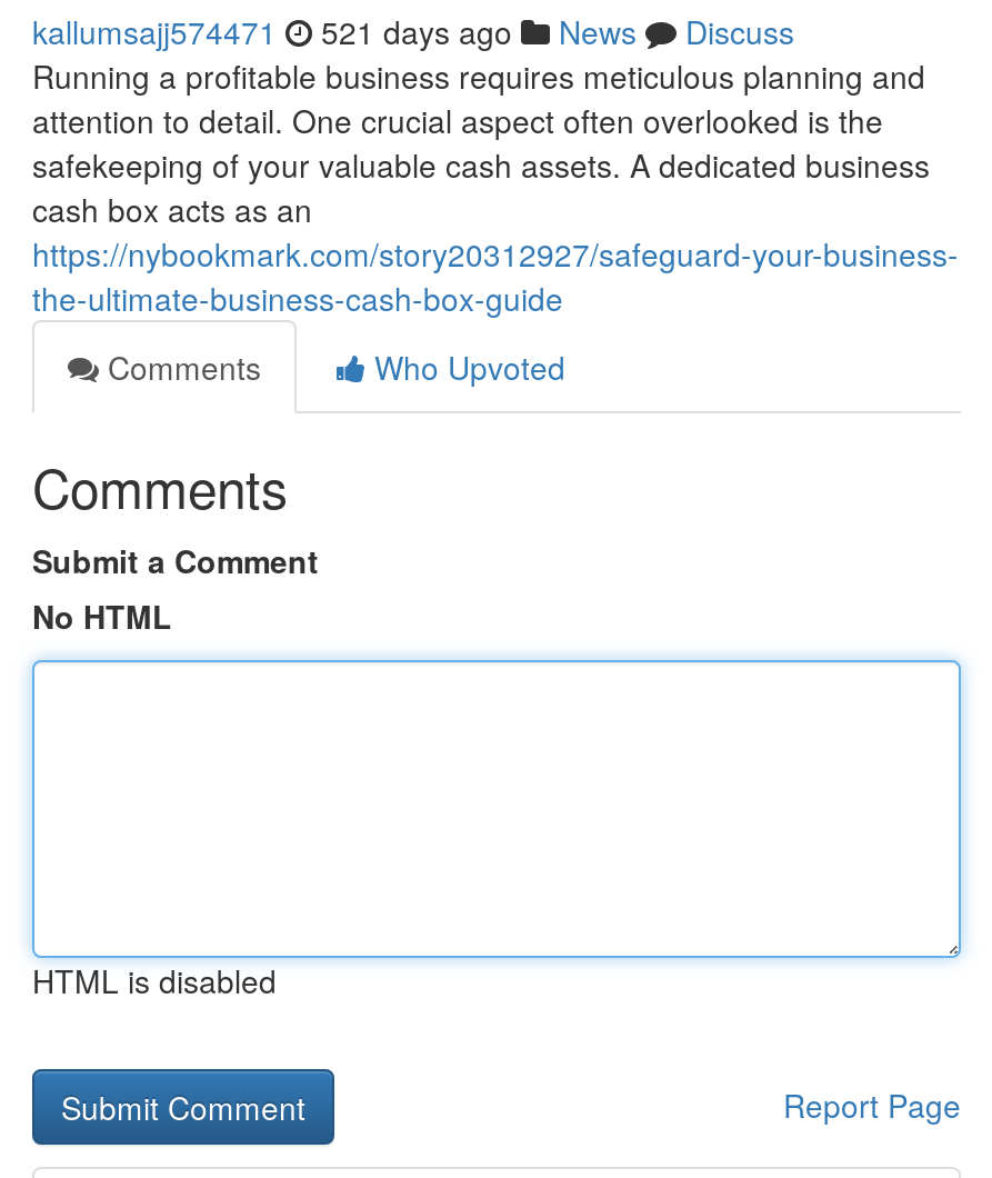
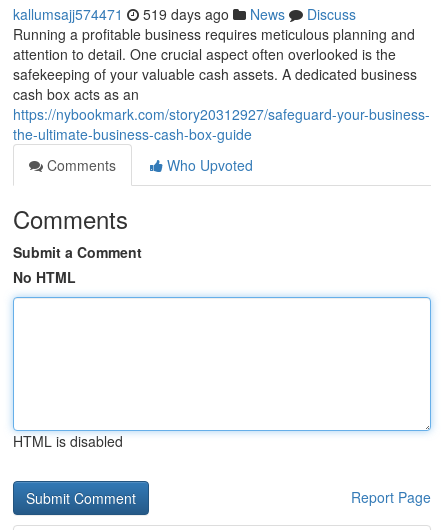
- kallumsajj574471 521 days ago News Discuss
+ kallumsajj574471 519 days ago News Discuss
